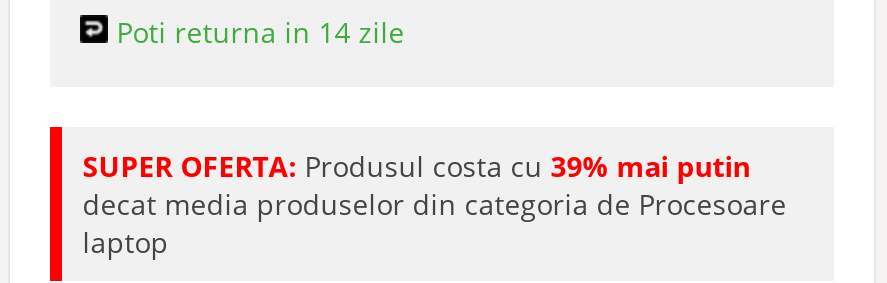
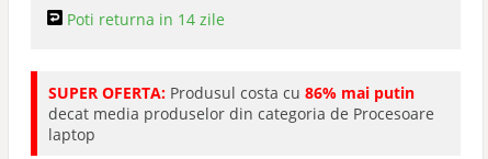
- SUPER OFERTA: Produsul costa cu 39% mai putin
+ SUPER OFERTA: Produsul costa cu 86% mai putin
